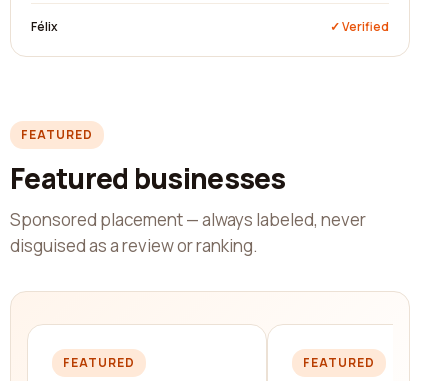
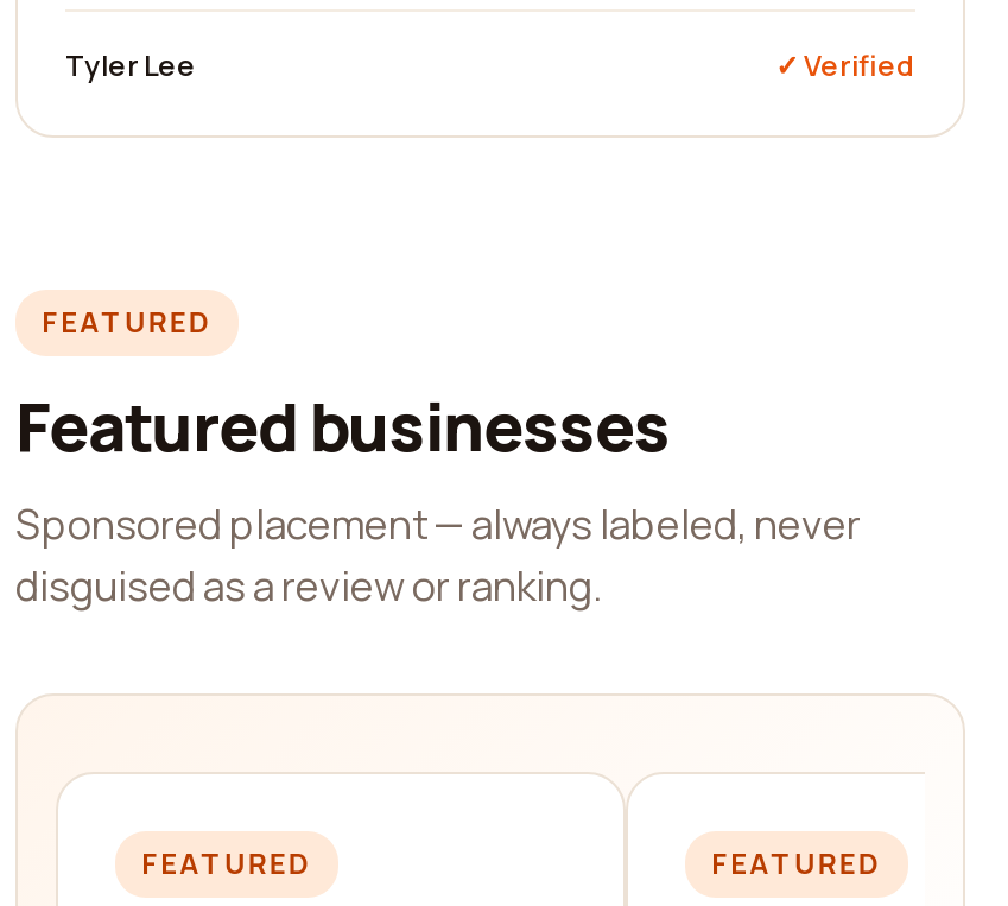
- Félix
+ Tyler Lee
